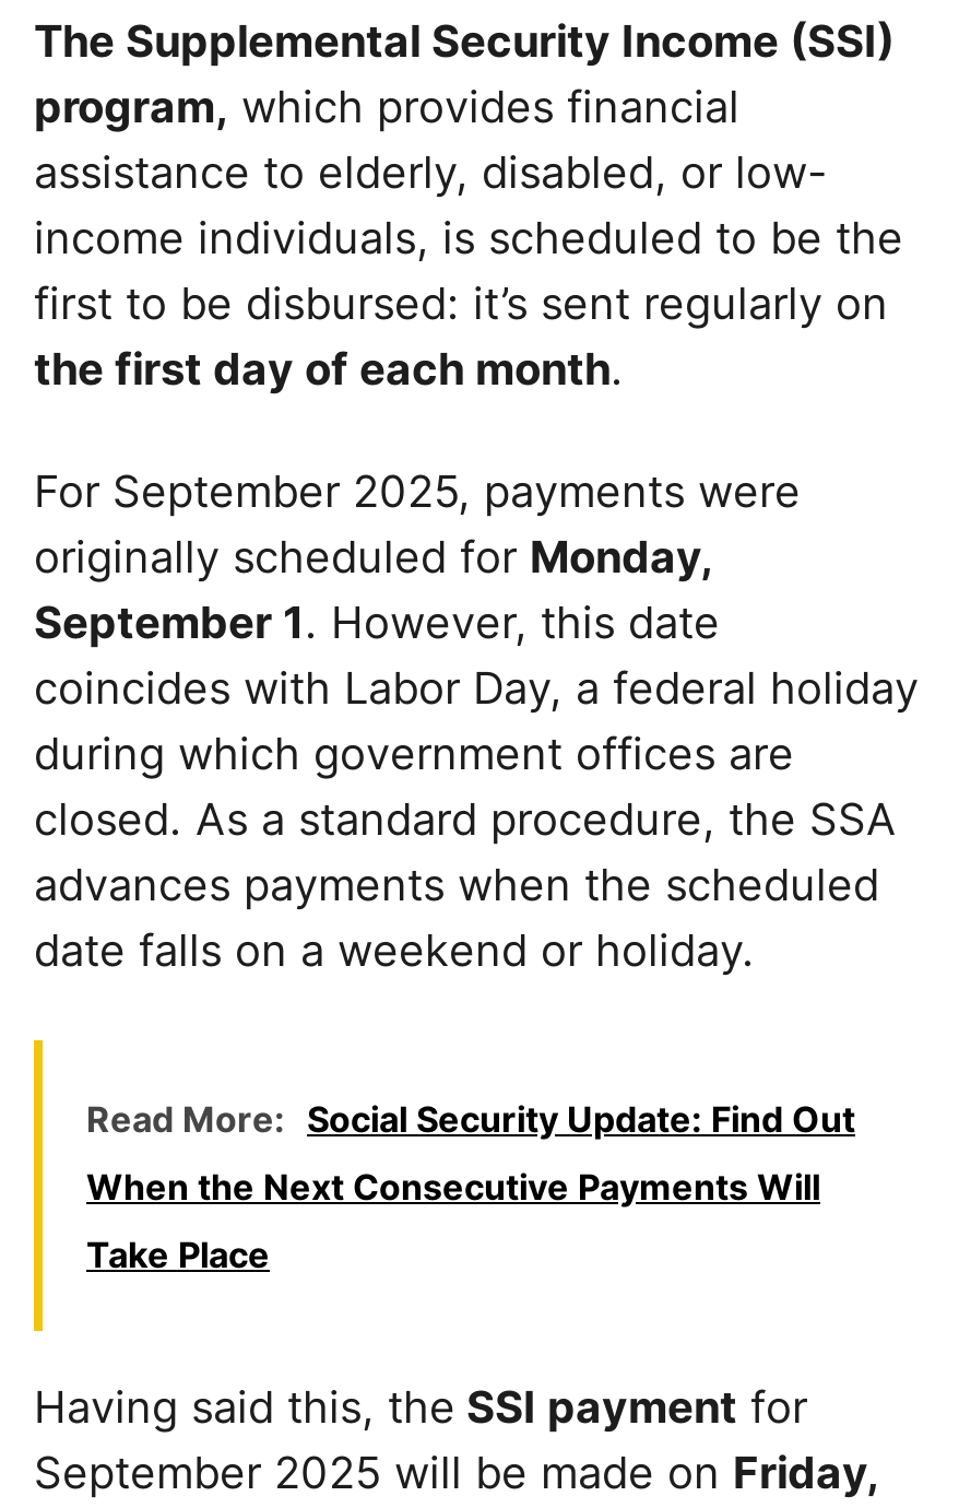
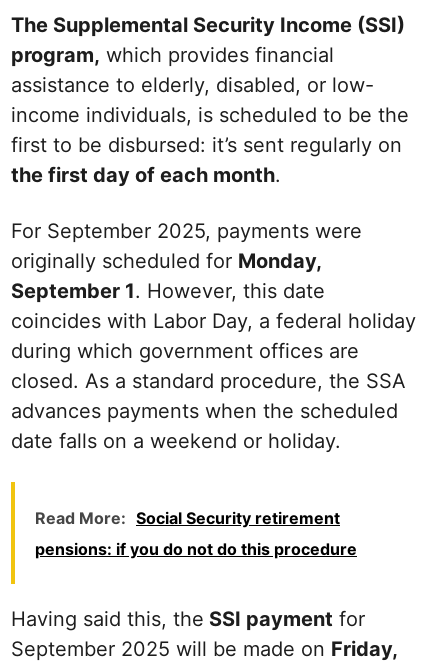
- Read More: Social Security Update: Find Out
- When the Next Consecutive Payments Will
- Take Place
+ Read More: Social Security retirement
+ pensions: if you do not do this procedure
